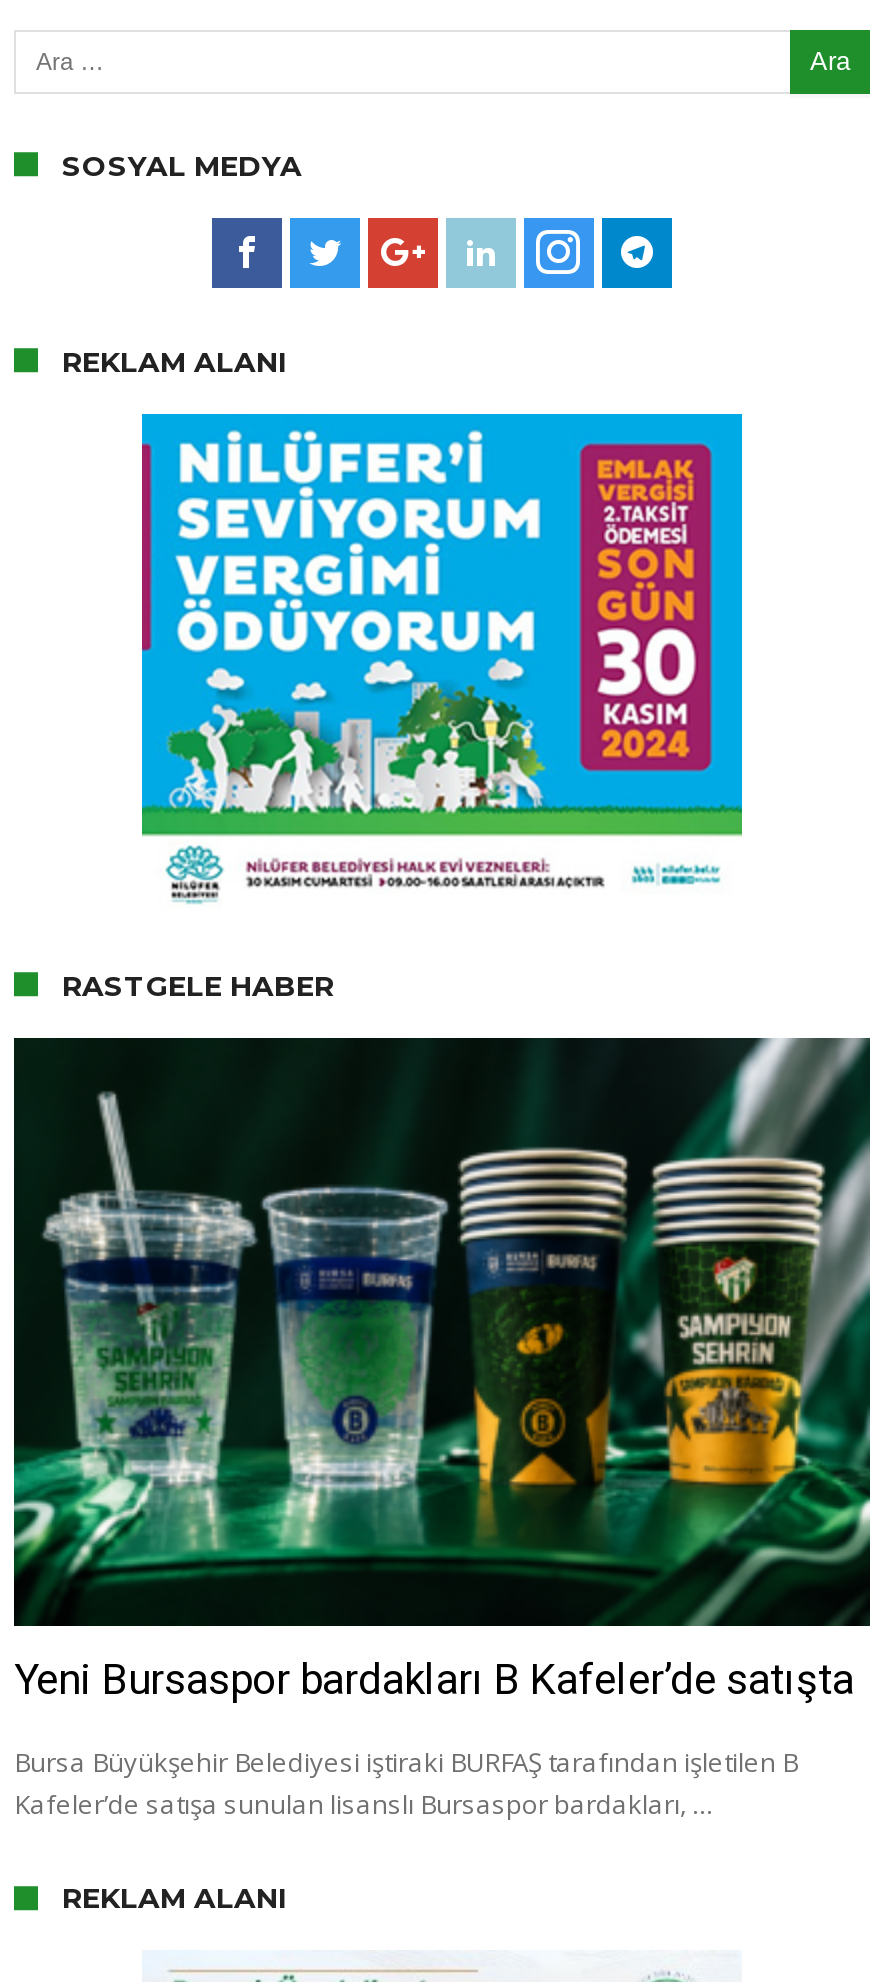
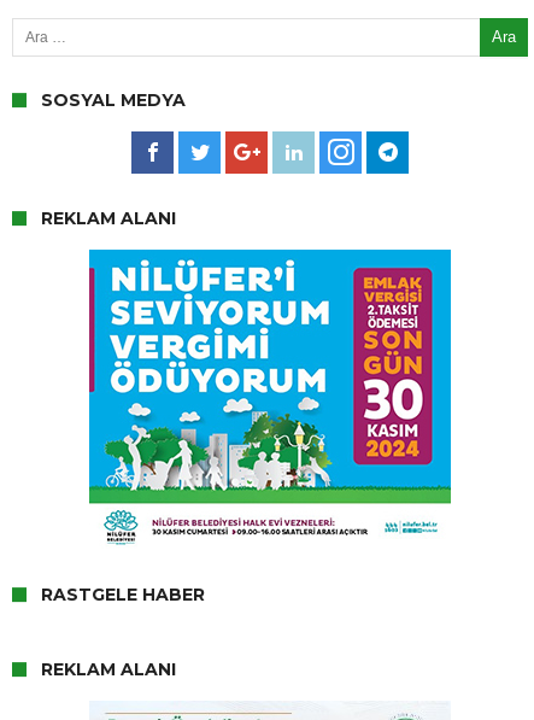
- [image]
- Yeni Bursaspor bardakları B Kafeler’de satışta
- Bursa Büyükşehir Belediyesi iştiraki BURFAŞ tarafından işletilen B
- Kafeler’de satışa sunulan lisanslı Bursaspor bardakları, …
